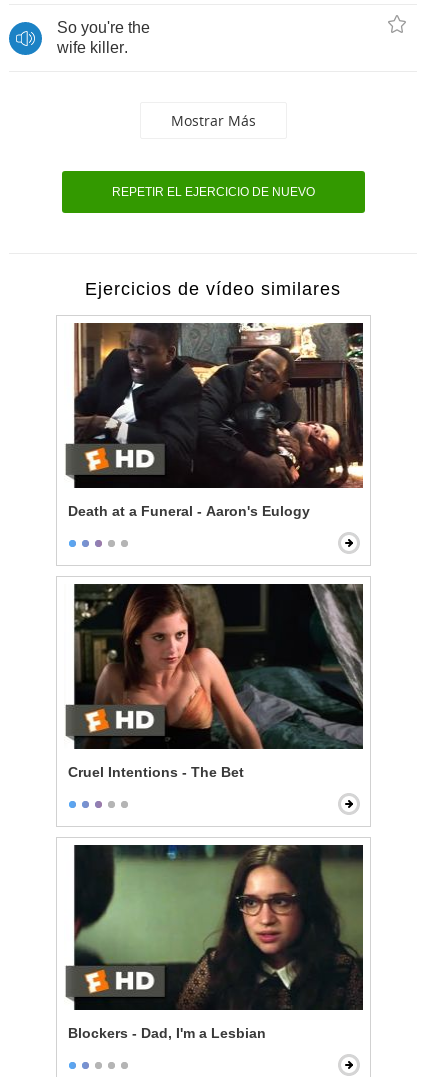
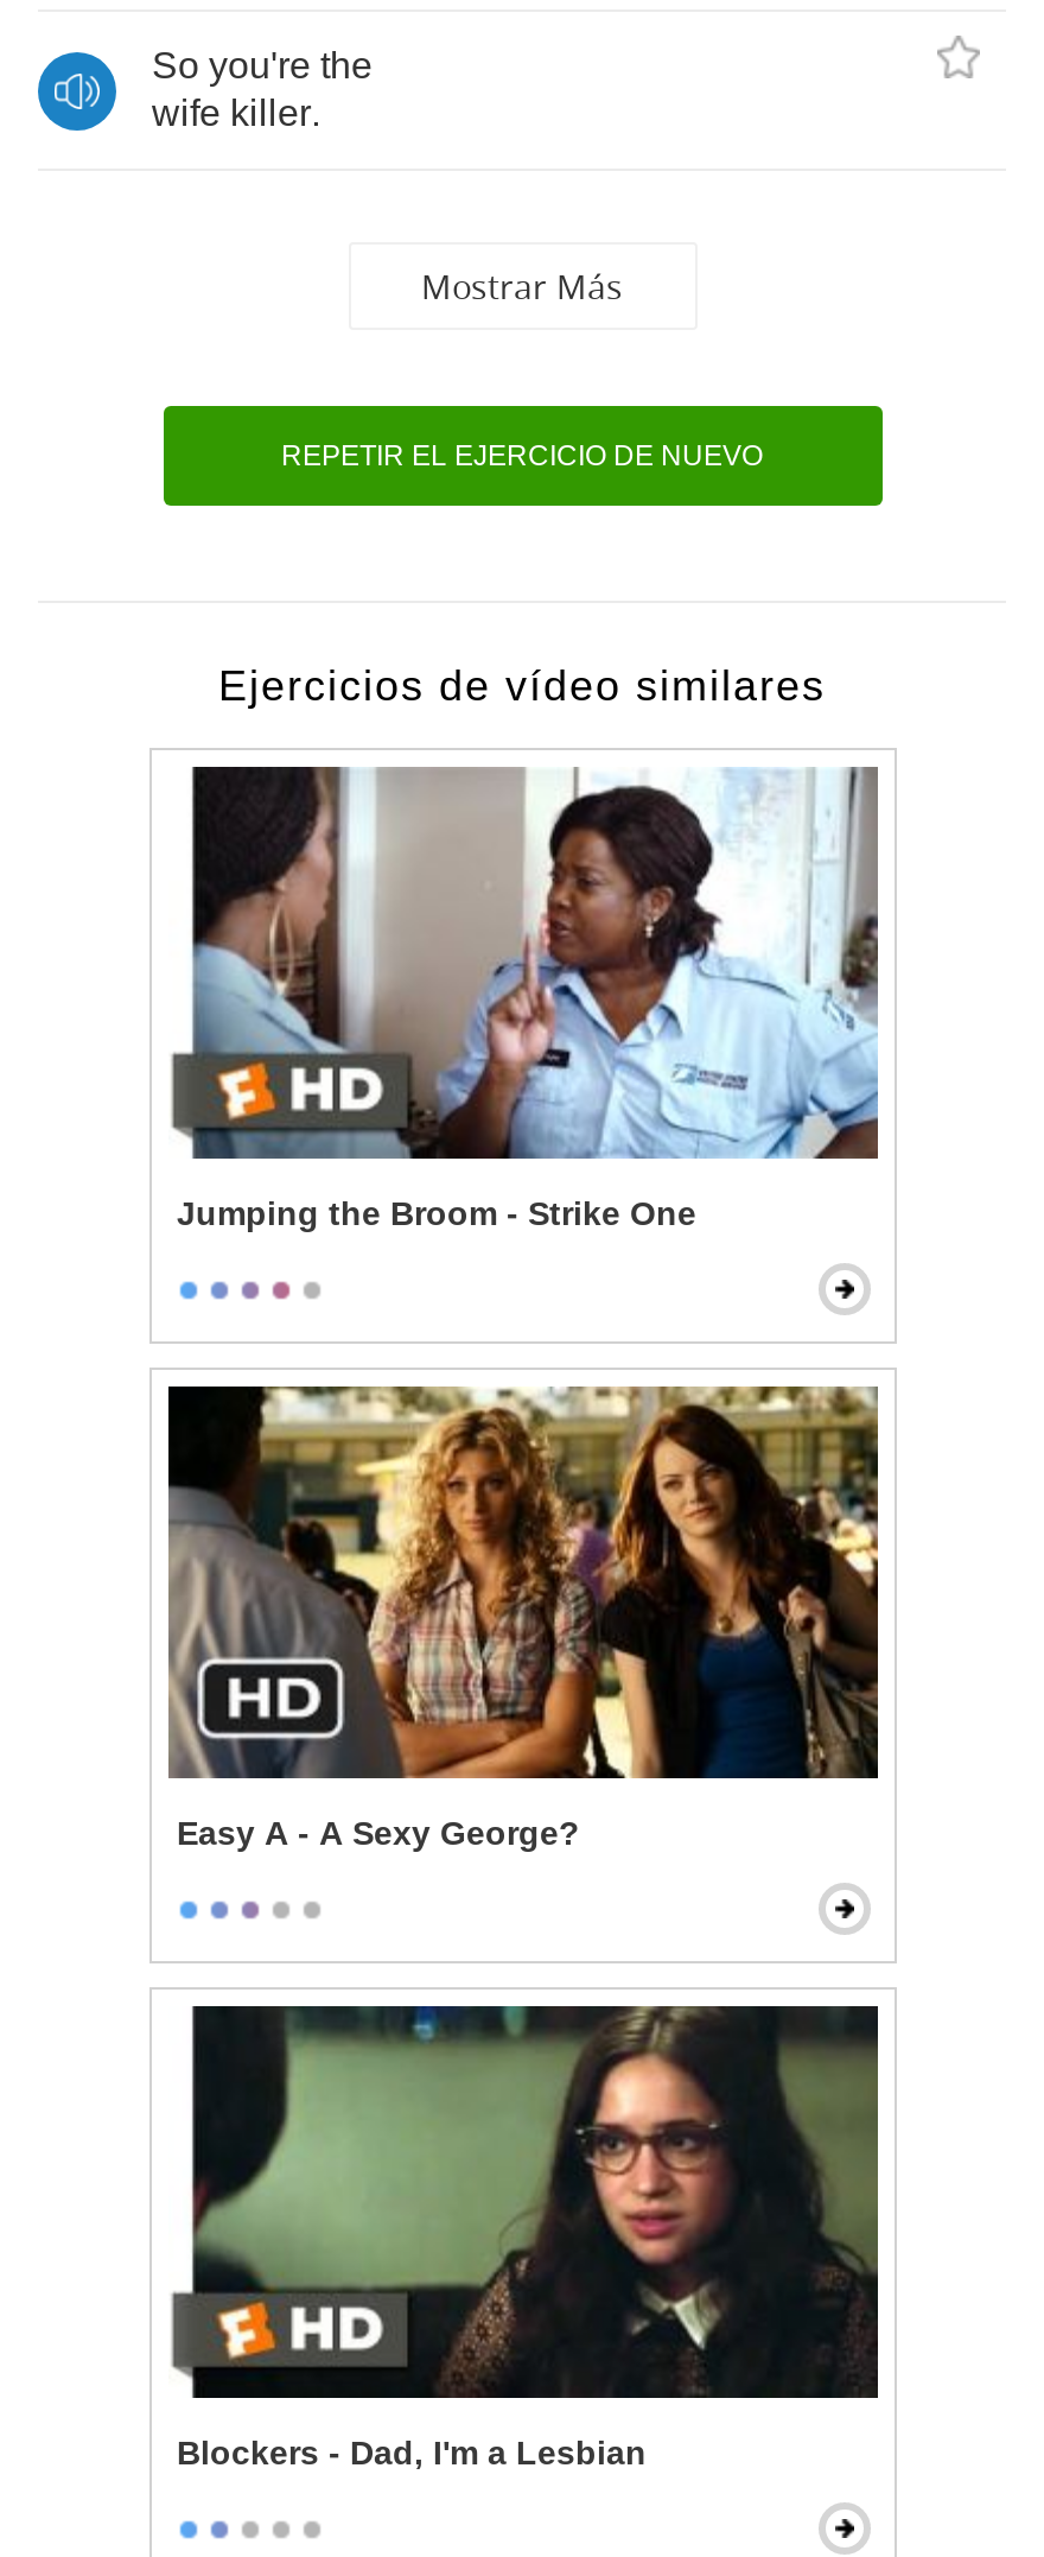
- [image]
- Death at a Funeral - Aaron's Eulogy
+ [image]
+ Jumping the Broom - Strike One

- [image]
- Cruel Intentions - The Bet
+ [image]
+ Easy A - A Sexy George?
